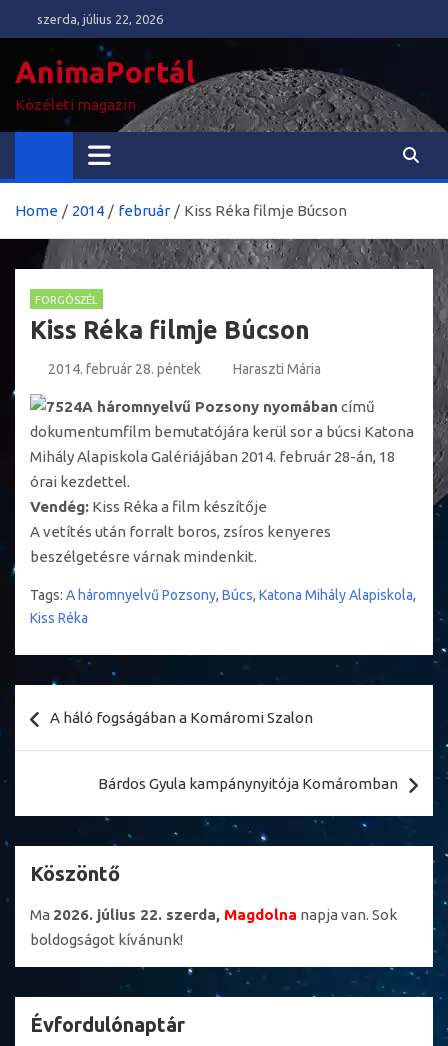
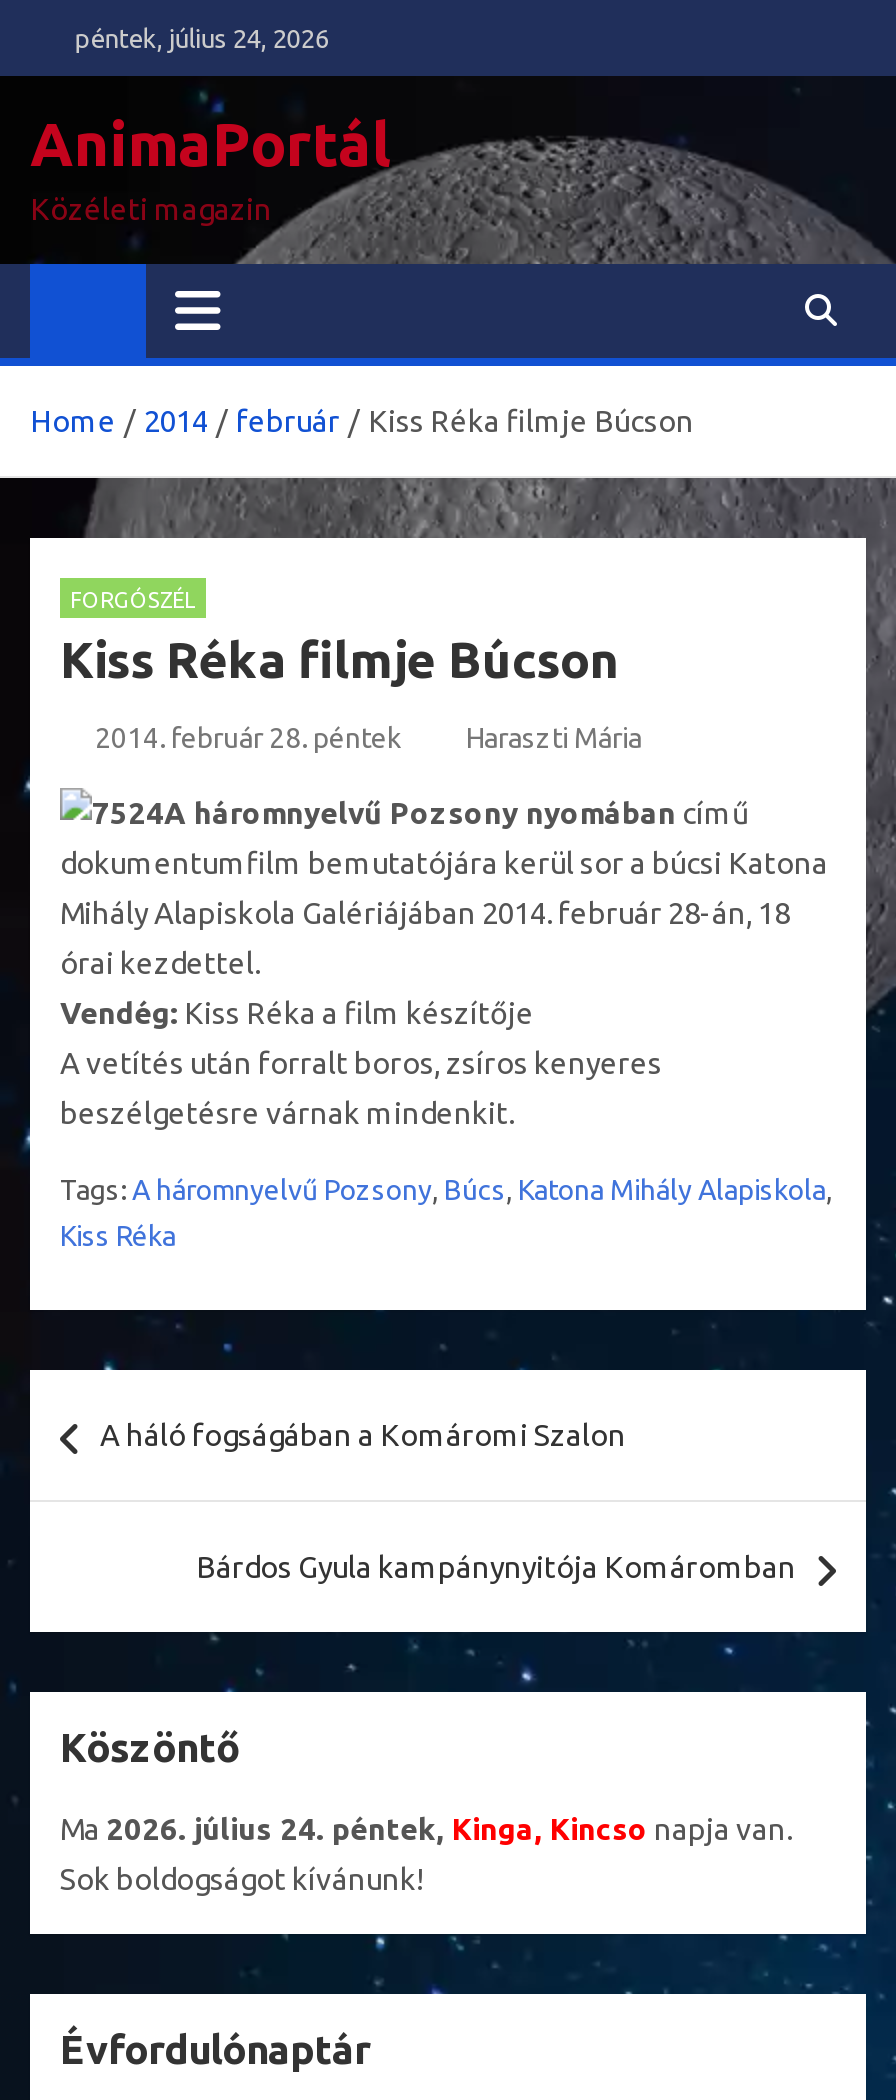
- szerda, július 22, 2026
+ péntek, július 24, 2026

- Ma 2026. július 22. szerda, Magdolna napja van. Sok
+ Ma 2026. július 24. péntek, Kinga, Kincso napja van.

- boldogságot kívánunk!
+ Sok boldogságot kívánunk!
